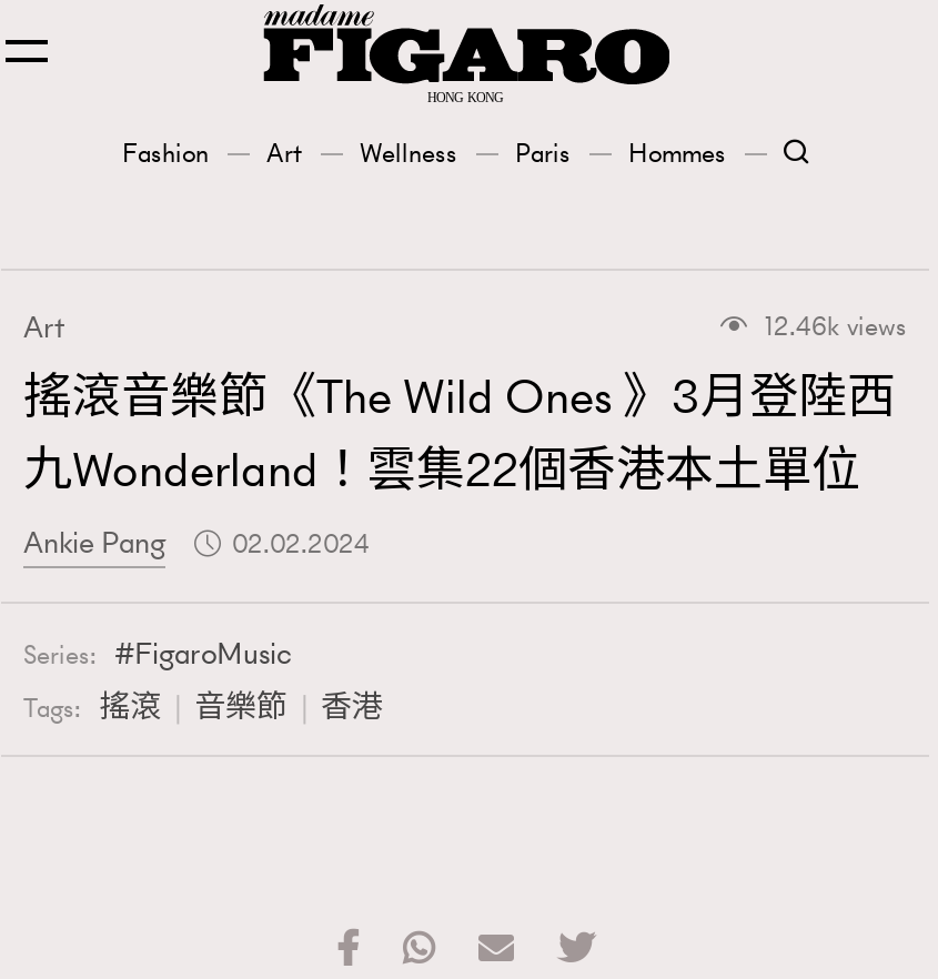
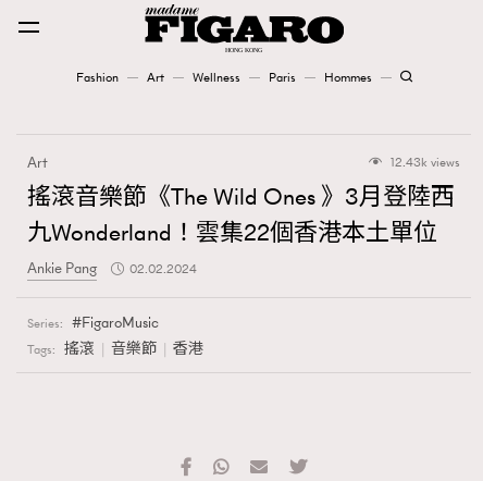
- 12.46k views
+ 12.43k views
